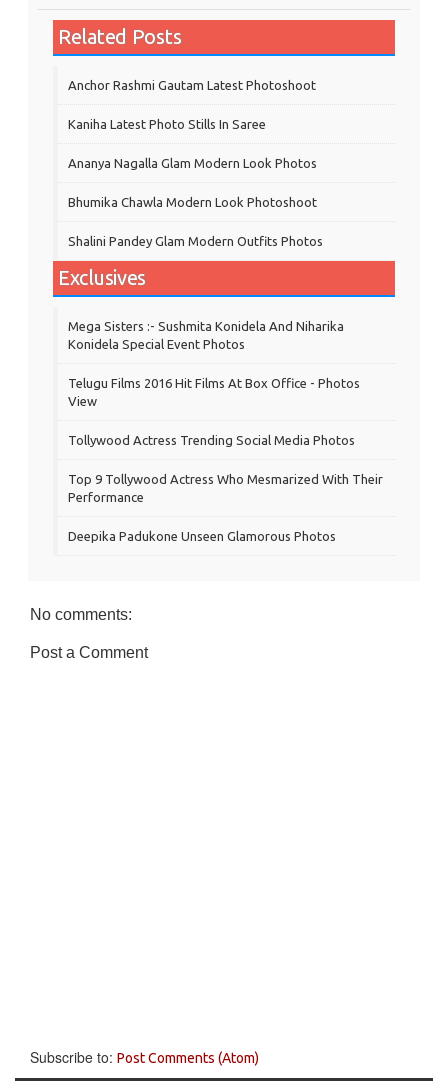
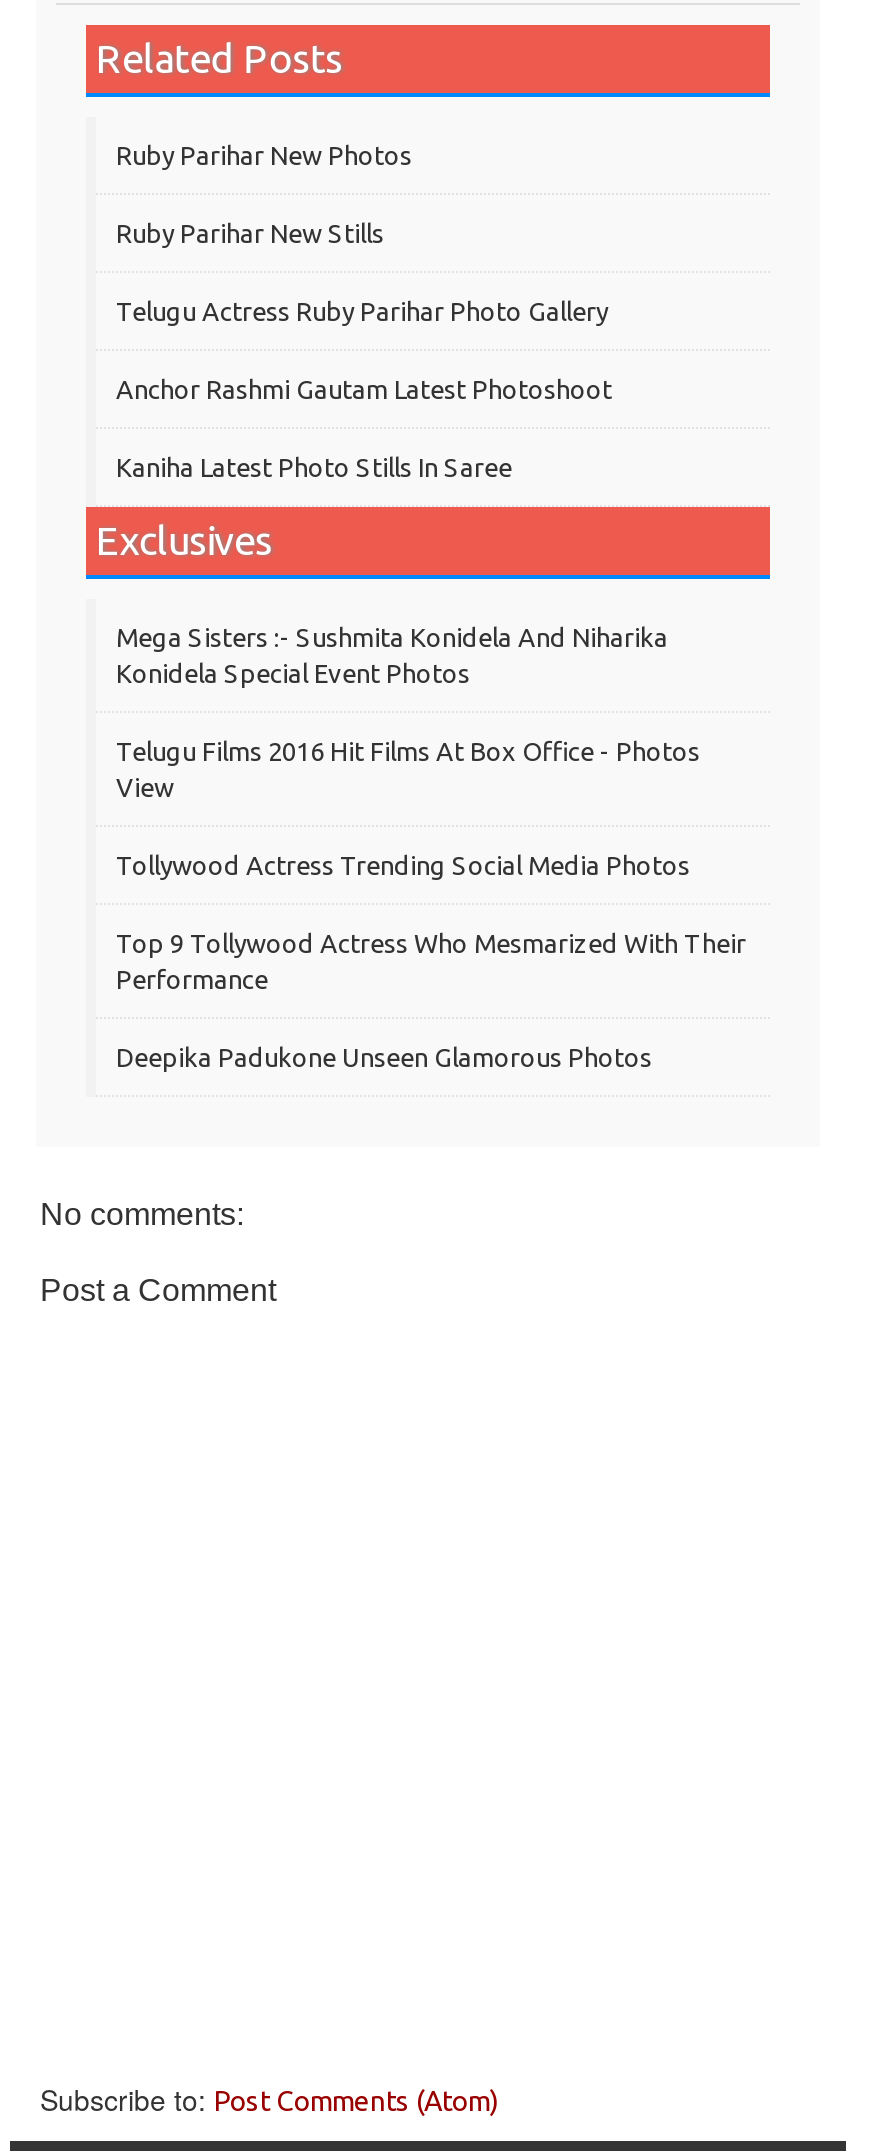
+ Ruby Parihar New Photos
+ Ruby Parihar New Stills
+ Telugu Actress Ruby Parihar Photo Gallery

moved down: Anchor Rashmi Gautam Latest Photoshoot | Kaniha Latest Photo Stills In Saree

- Ananya Nagalla Glam Modern Look Photos
- Bhumika Chawla Modern Look Photoshoot
- Shalini Pandey Glam Modern Outfits Photos
